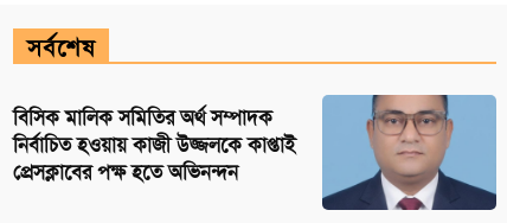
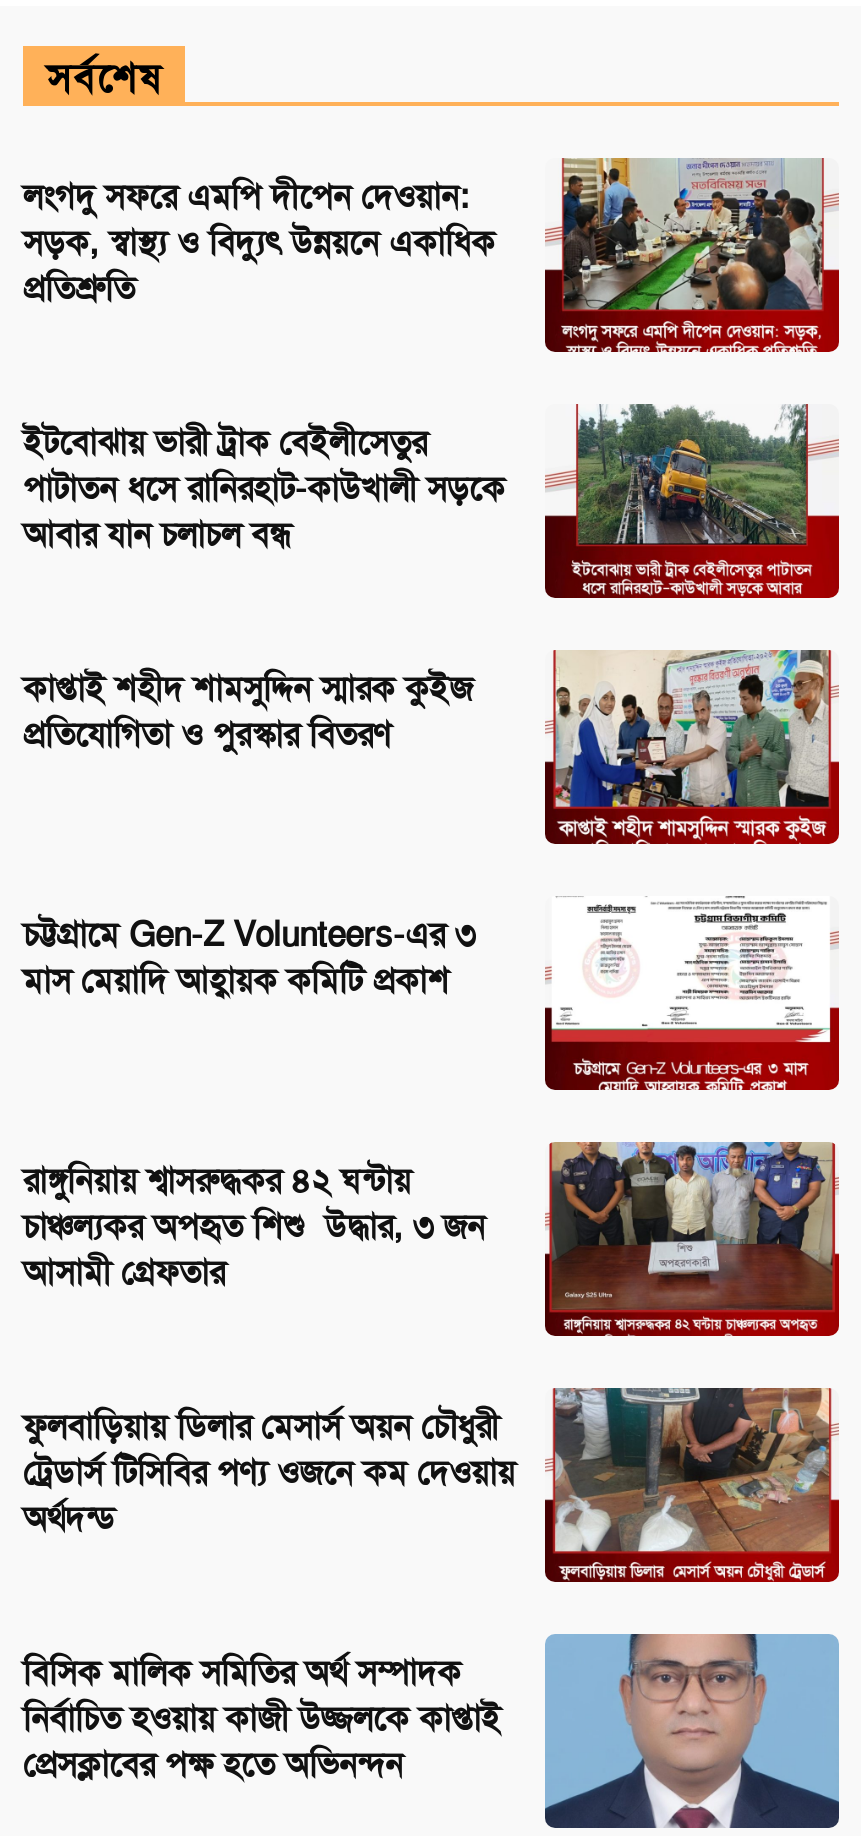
+ [image]
+ লংগদু সফরে এমপি দীপেন দেওয়ান:
+ সড়ক, স্বাস্থ্য ও বিদ্যুৎ উন্নয়নে একাধিক
+ প্রতিশ্রুতি
+ ইটবোঝায় ভারী ট্রাক বেইলীসেতুর
+ পাটাতন ধসে রানিরহাট-কাউখালী সড়কে
+ আবার যান চলাচল বন্ধ
+ কাপ্তাই শহীদ শামসুদ্দিন স্মারক কুইজ
+ প্রতিযোগিতা ও পুরস্কার বিতরণ

+ [image]
+ চট্টগ্রামে Gen-Z Volunteers-এর ৩
+ মাস মেয়াদি আহ্বায়ক কমিটি প্রকাশ

+ [image]
+ রাঙ্গুনিয়ায় শ্বাসরুদ্ধকর ৪২ ঘন্টায়
+ চাঞ্চল্যকর অপহৃত শিশু উদ্ধার, ৩ জন
+ আসামী গ্রেফতার
+ ফুলবাড়িয়ায় ডিলার মেসার্স অয়ন চৌধুরী
+ ট্রেডার্স টিসিবির পণ্য ওজনে কম দেওয়ায়
+ অর্থদন্ড

+ [image]

+ [image]

+ [image]
